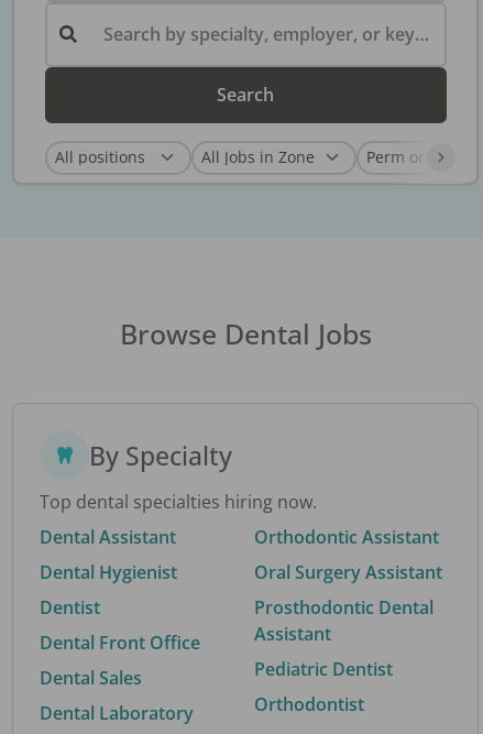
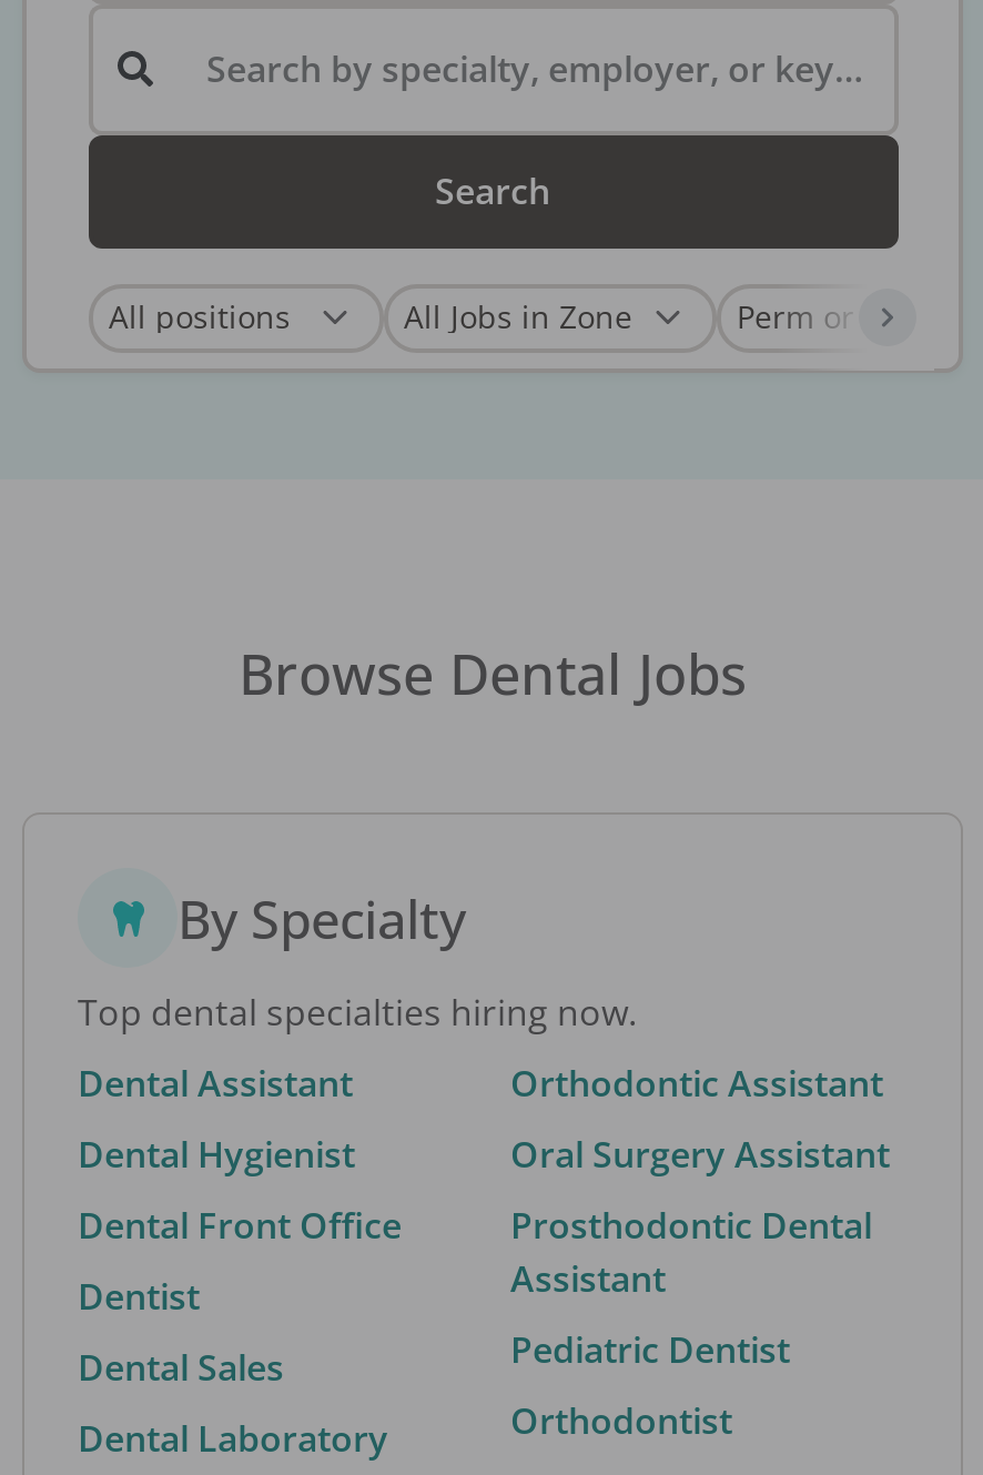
moved down: Dentist

moved up: Dental Front Office
